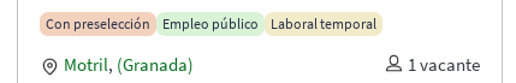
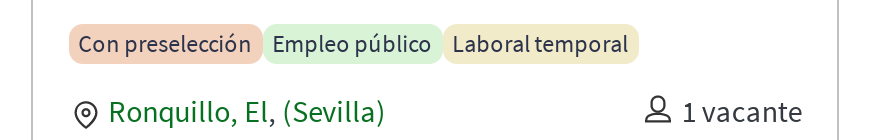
- Motril, (Granada)
+ Ronquillo, El, (Sevilla)
